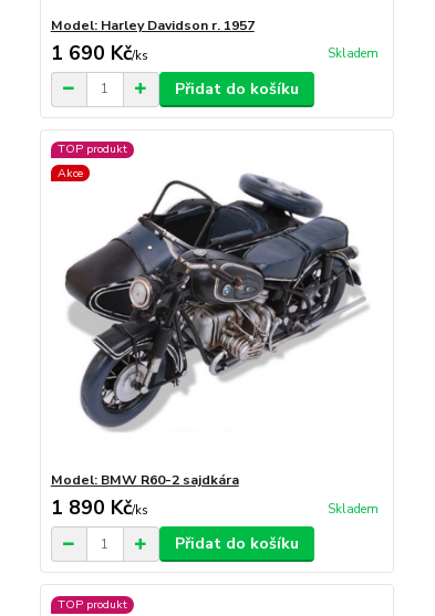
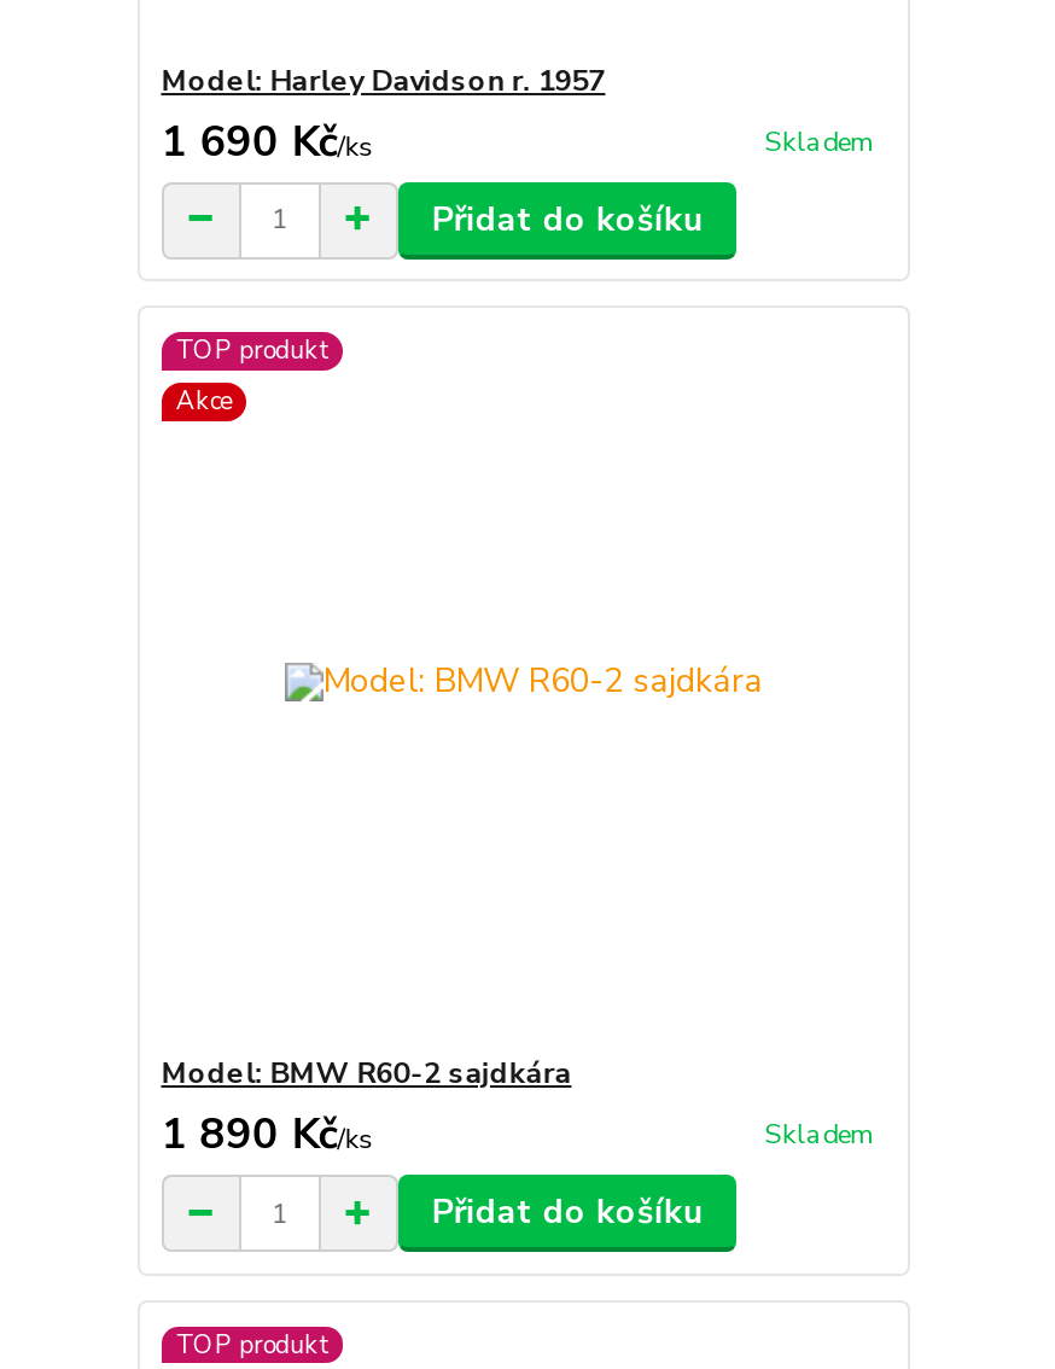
- [image]
